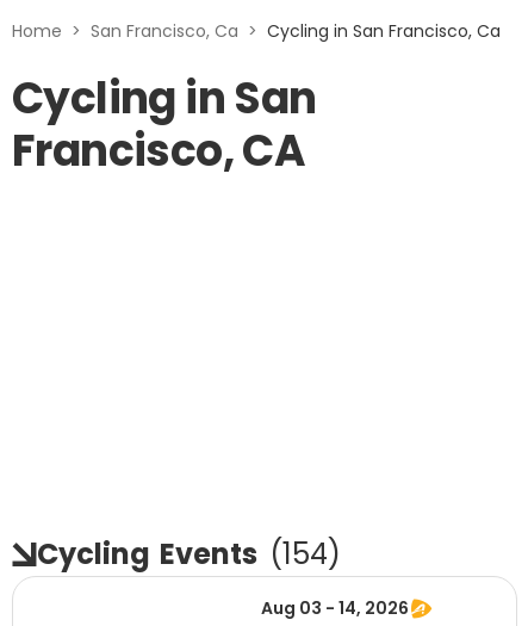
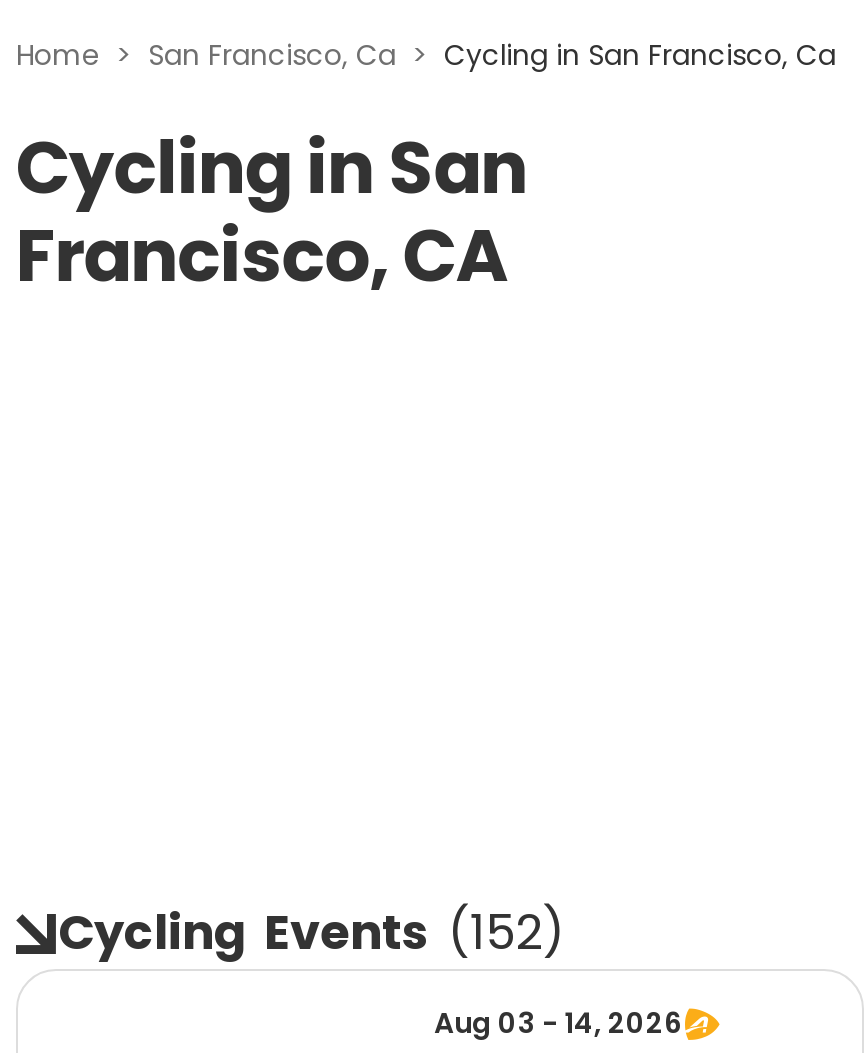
- Cycling Events (154)
+ Cycling Events (152)
